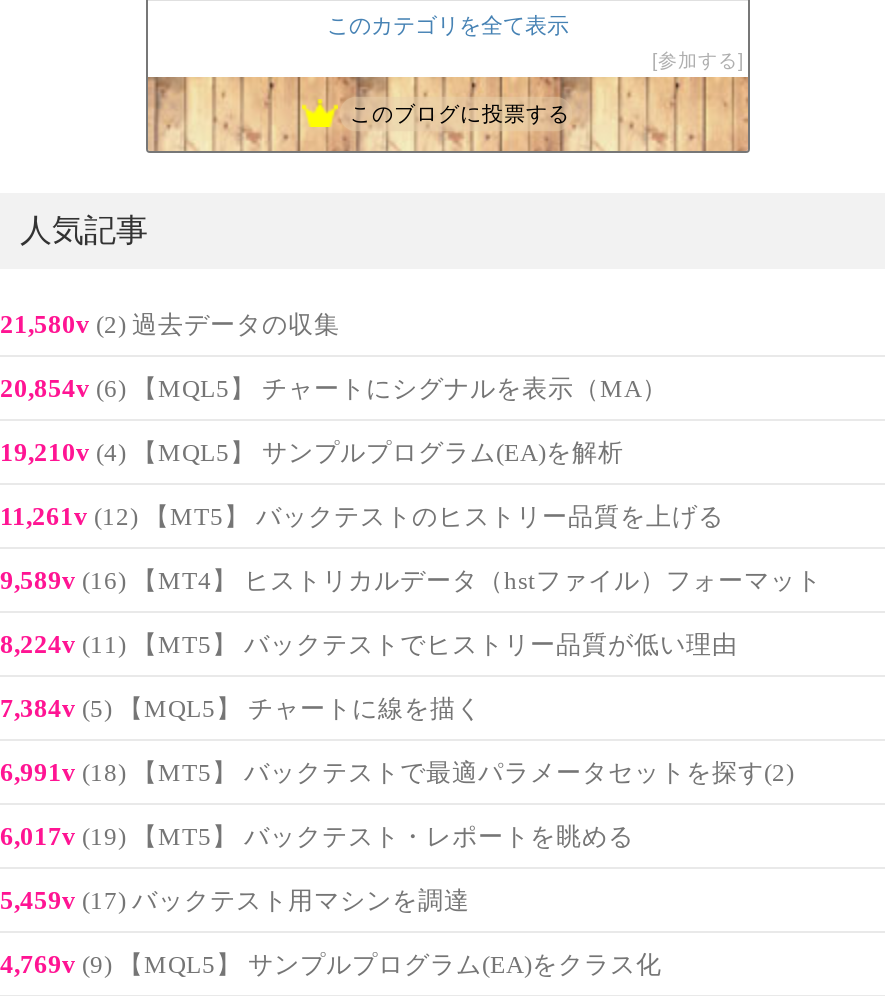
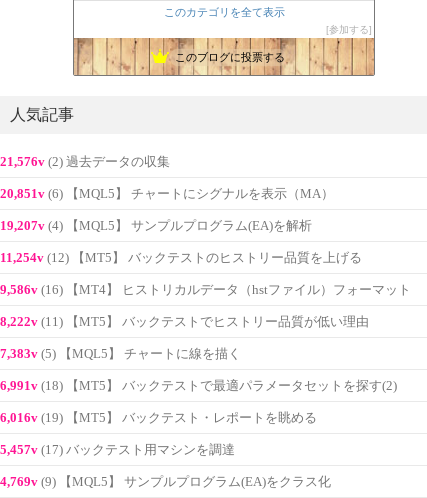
- 21,580v (2) 過去データの収集
+ 21,576v (2) 過去データの収集

- 20,854v (6) 【MQL5】 チャートにシグナルを表示（MA）
+ 20,851v (6) 【MQL5】 チャートにシグナルを表示（MA）

- 19,210v (4) 【MQL5】 サンプルプログラム(EA)を解析
+ 19,207v (4) 【MQL5】 サンプルプログラム(EA)を解析

- 11,261v (12) 【MT5】 バックテストのヒストリー品質を上げる
+ 11,254v (12) 【MT5】 バックテストのヒストリー品質を上げる

- 9,589v (16) 【MT4】 ヒストリカルデータ（hstファイル）フォーマット
+ 9,586v (16) 【MT4】 ヒストリカルデータ（hstファイル）フォーマット

- 8,224v (11) 【MT5】 バックテストでヒストリー品質が低い理由
+ 8,222v (11) 【MT5】 バックテストでヒストリー品質が低い理由

- 7,384v (5) 【MQL5】 チャートに線を描く
+ 7,383v (5) 【MQL5】 チャートに線を描く

- 6,017v (19) 【MT5】 バックテスト・レポートを眺める
+ 6,016v (19) 【MT5】 バックテスト・レポートを眺める

- 5,459v (17) バックテスト用マシンを調達
+ 5,457v (17) バックテスト用マシンを調達
